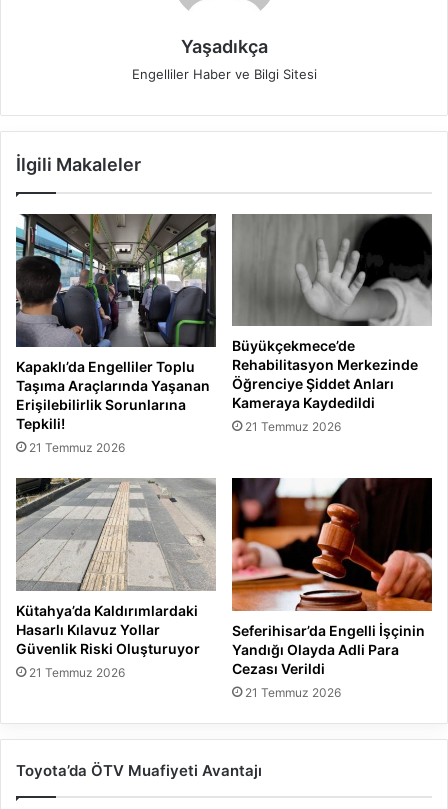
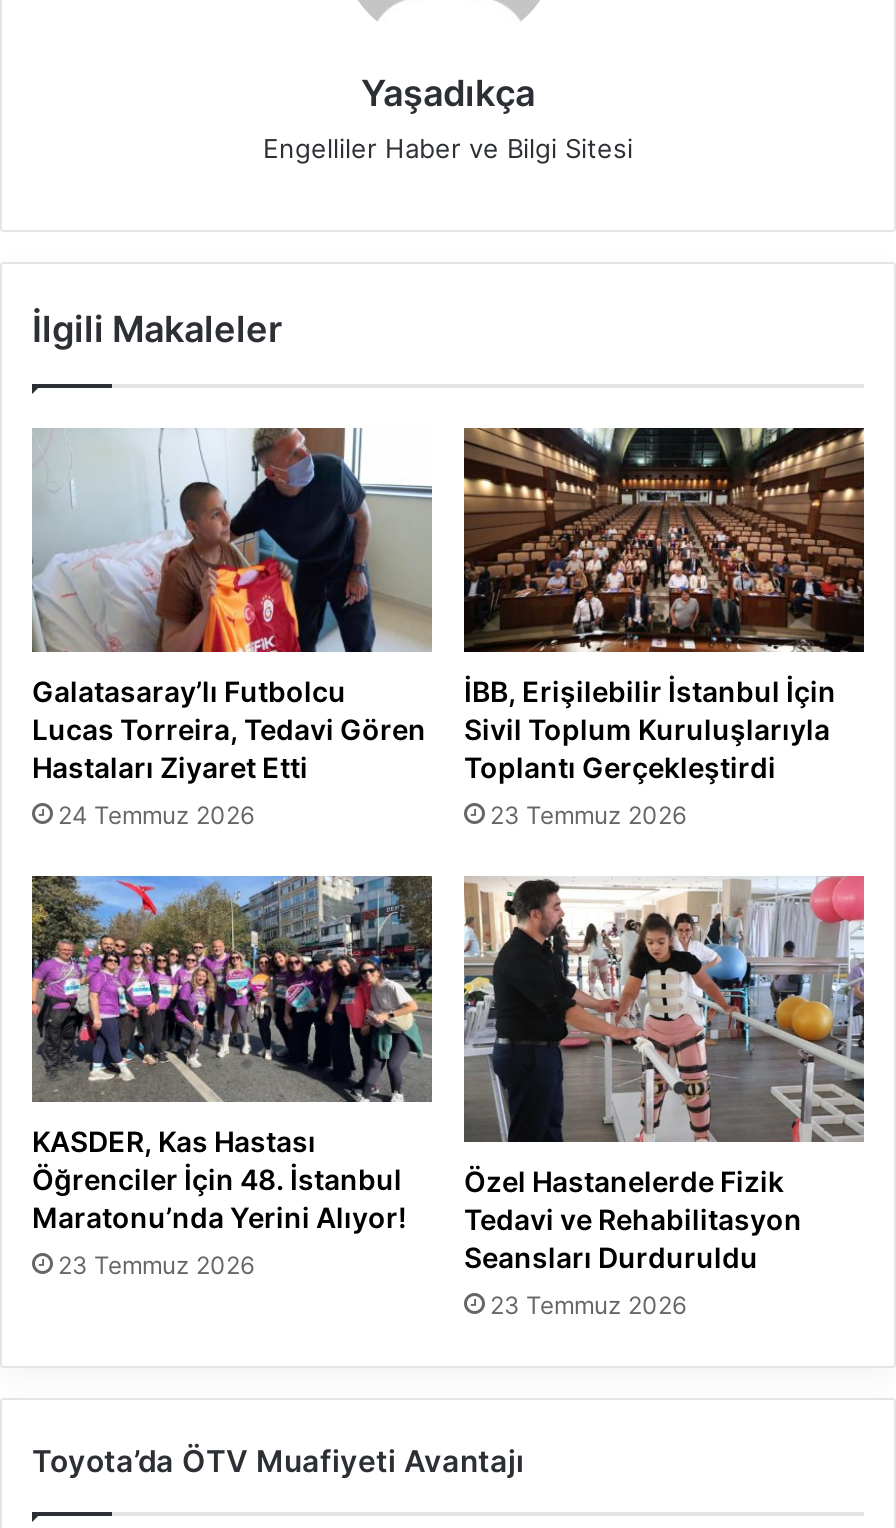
- [image]
- Kapaklı’da Engelliler Toplu
- Taşıma Araçlarında Yaşanan
- Erişilebilirlik Sorunlarına
- Tepkili!
+ [image]
+ Galatasaray’lı Futbolcu
+ Lucas Torreira, Tedavi Gören
+ Hastaları Ziyaret Etti

- [image]
- Büyükçekmece’de
- Rehabilitasyon Merkezinde
- Öğrenciye Şiddet Anları
- Kameraya Kaydedildi
+ [image]
+ İBB, Erişilebilir İstanbul İçin
+ Sivil Toplum Kuruluşlarıyla
+ Toplantı Gerçekleştirdi

- 21 Temmuz 2026
+ 23 Temmuz 2026

- 21 Temmuz 2026
+ 24 Temmuz 2026

- [image]
- Kütahya’da Kaldırımlardaki
- Hasarlı Kılavuz Yollar
- Güvenlik Riski Oluşturuyor
+ [image]
+ KASDER, Kas Hastası
+ Öğrenciler İçin 48. İstanbul
+ Maratonu’nda Yerini Alıyor!

- [image]
- Seferihisar’da Engelli İşçinin
- Yandığı Olayda Adli Para
- Cezası Verildi
+ [image]
+ Özel Hastanelerde Fizik
+ Tedavi ve Rehabilitasyon
+ Seansları Durduruldu

- 21 Temmuz 2026
+ 23 Temmuz 2026

- 21 Temmuz 2026
+ 23 Temmuz 2026
